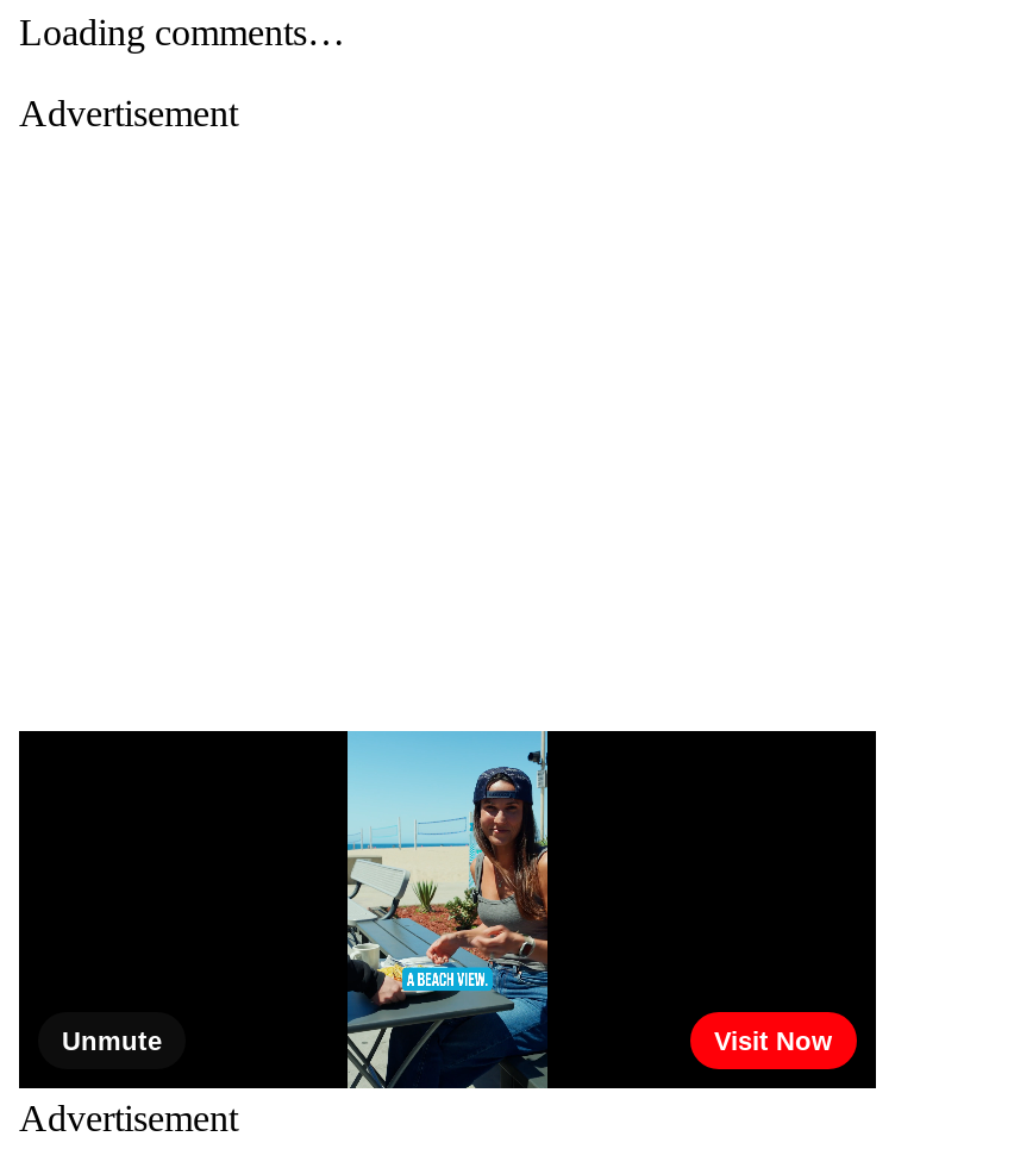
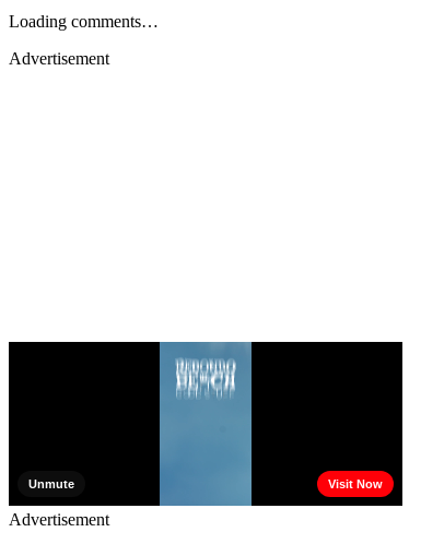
- [image]
+ [image]
